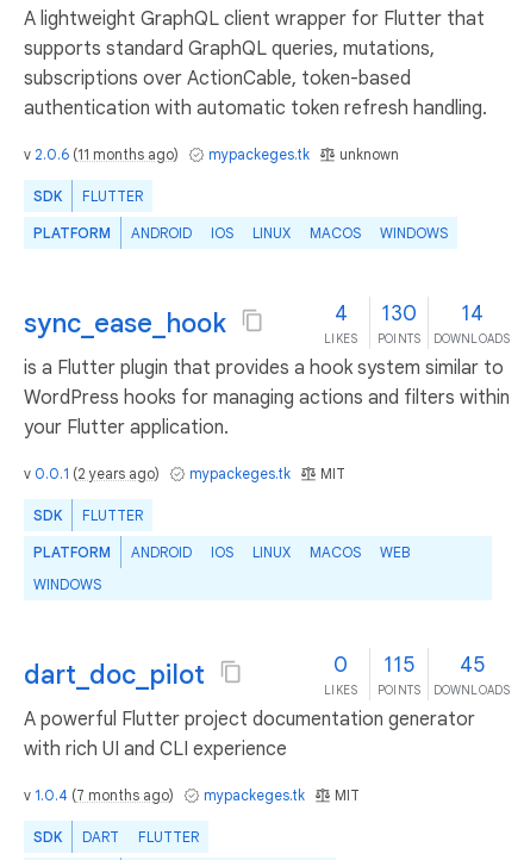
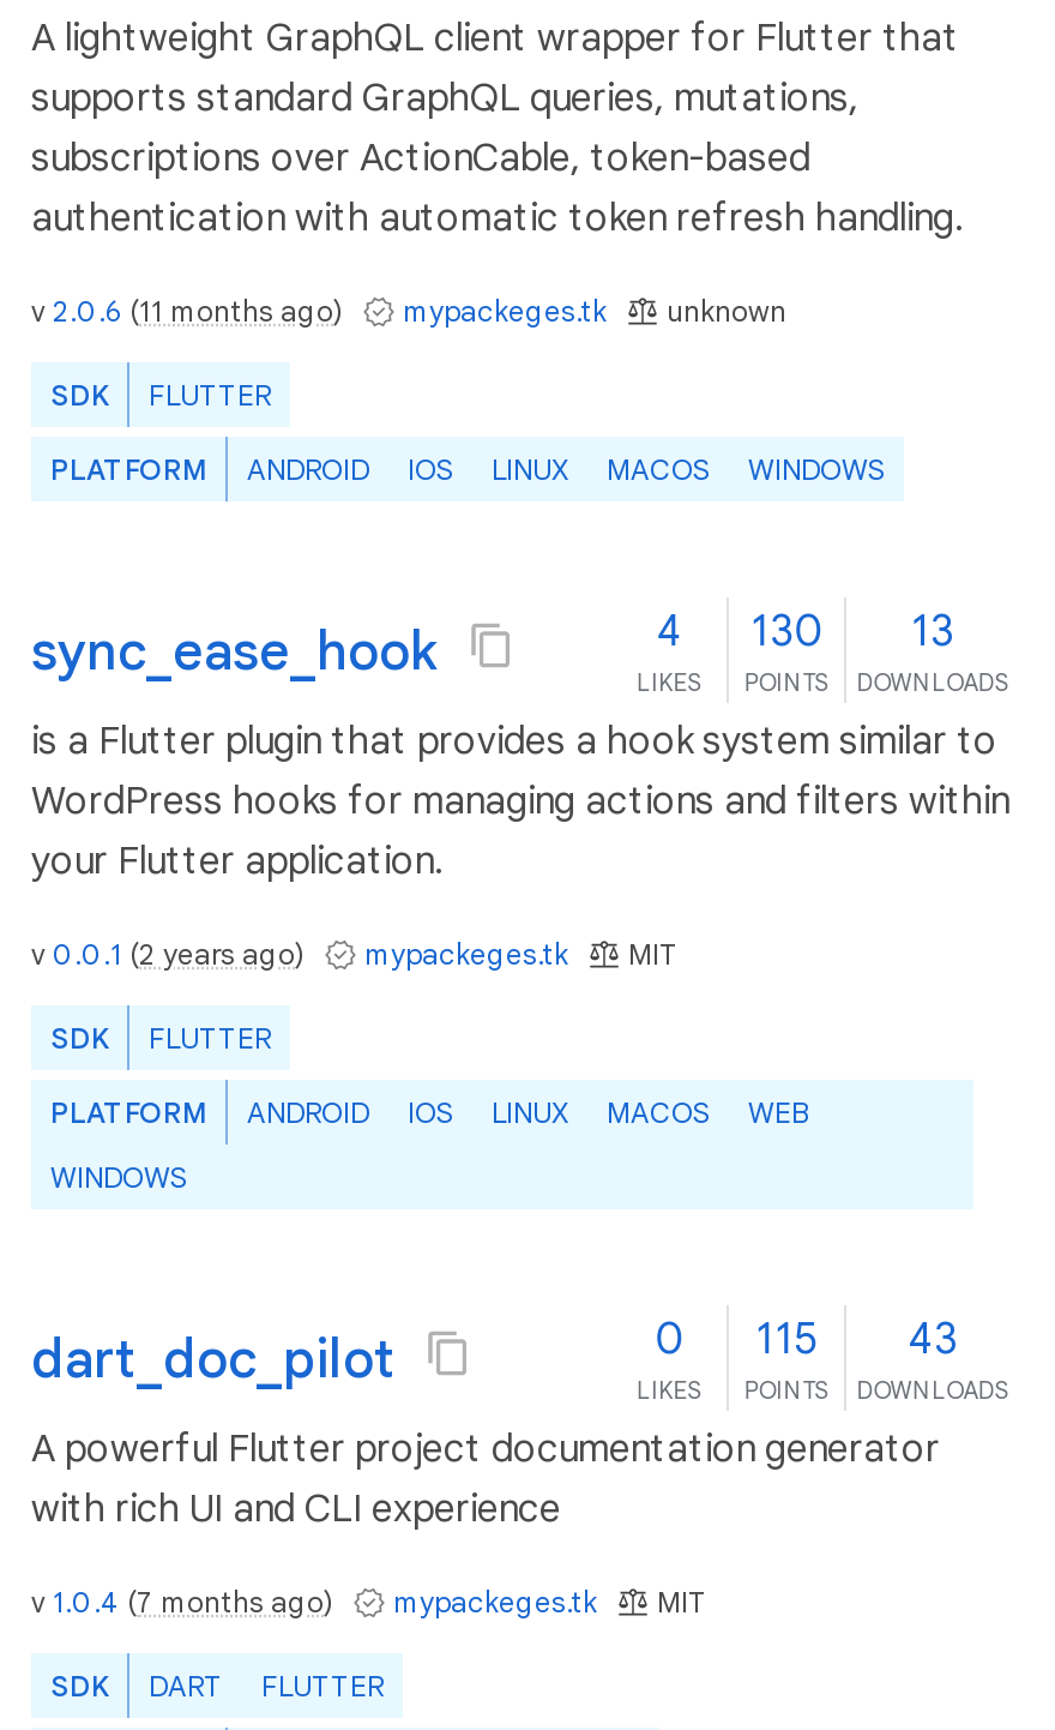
- 4 130 14
+ 4 130 13

- 45
+ 43
